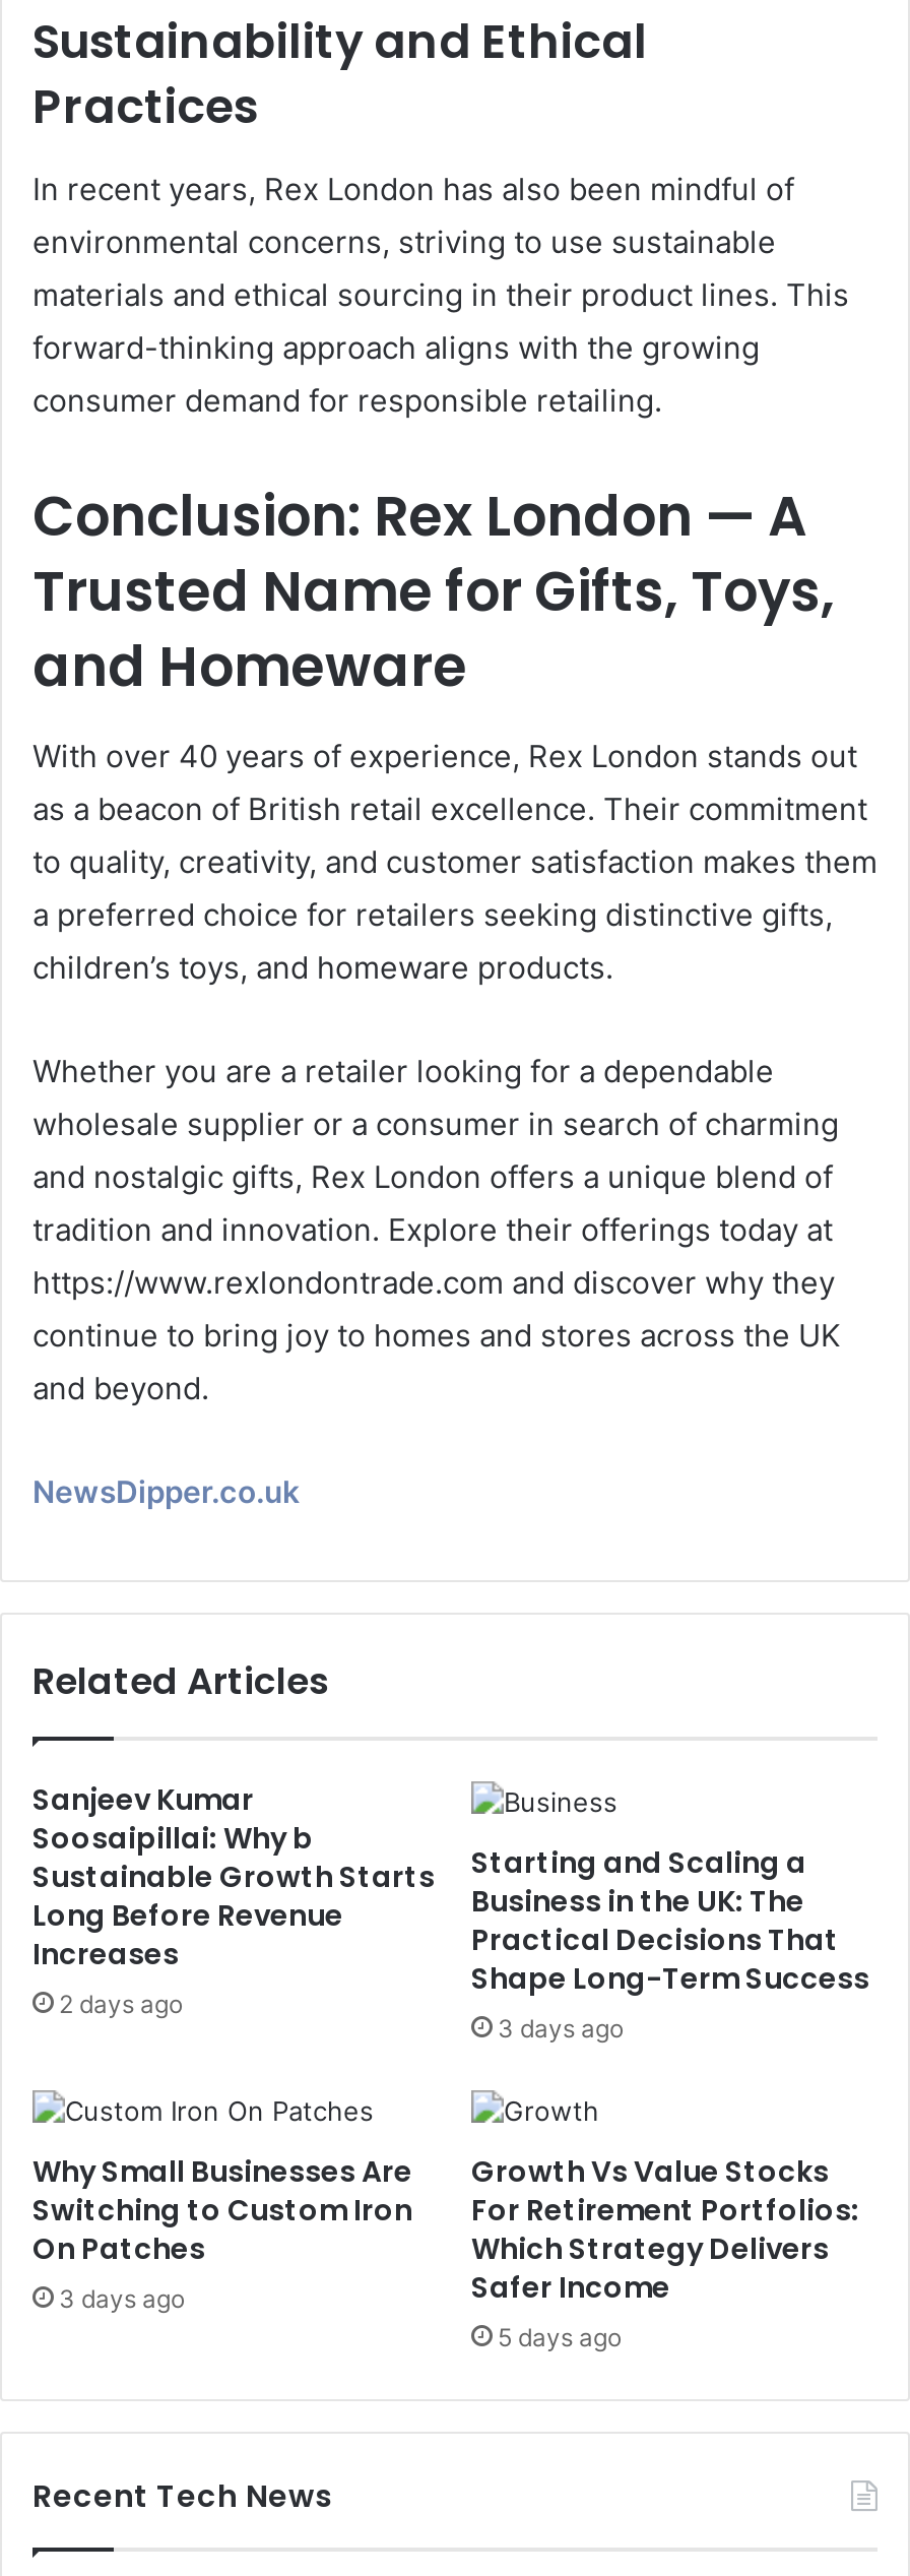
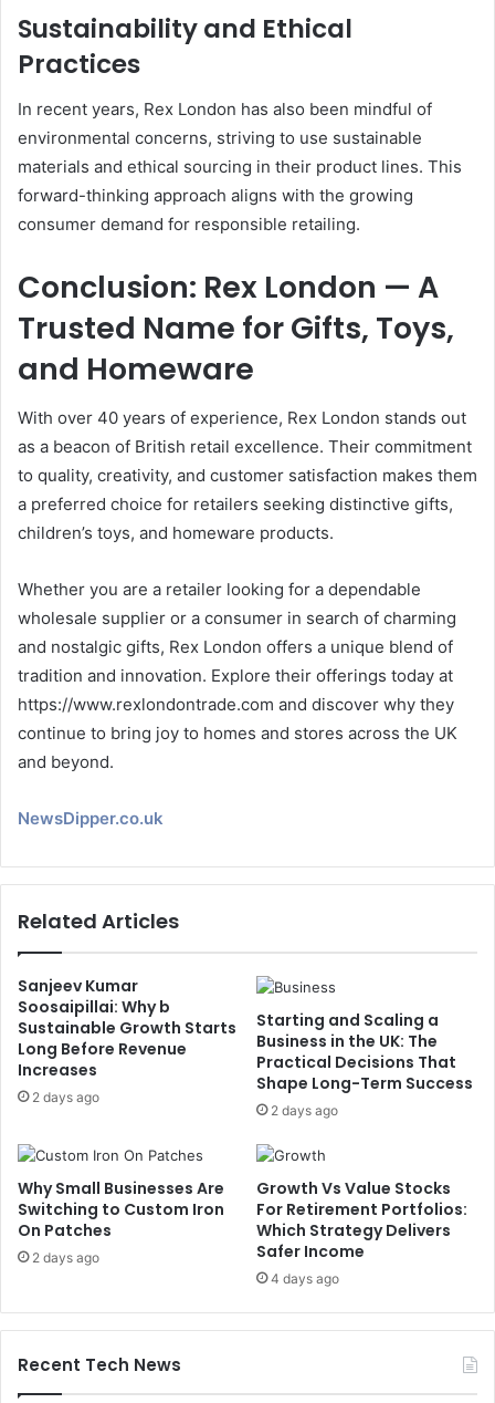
- 3 days ago
+ 2 days ago

- 3 days ago
+ 2 days ago

- 5 days ago
+ 4 days ago
